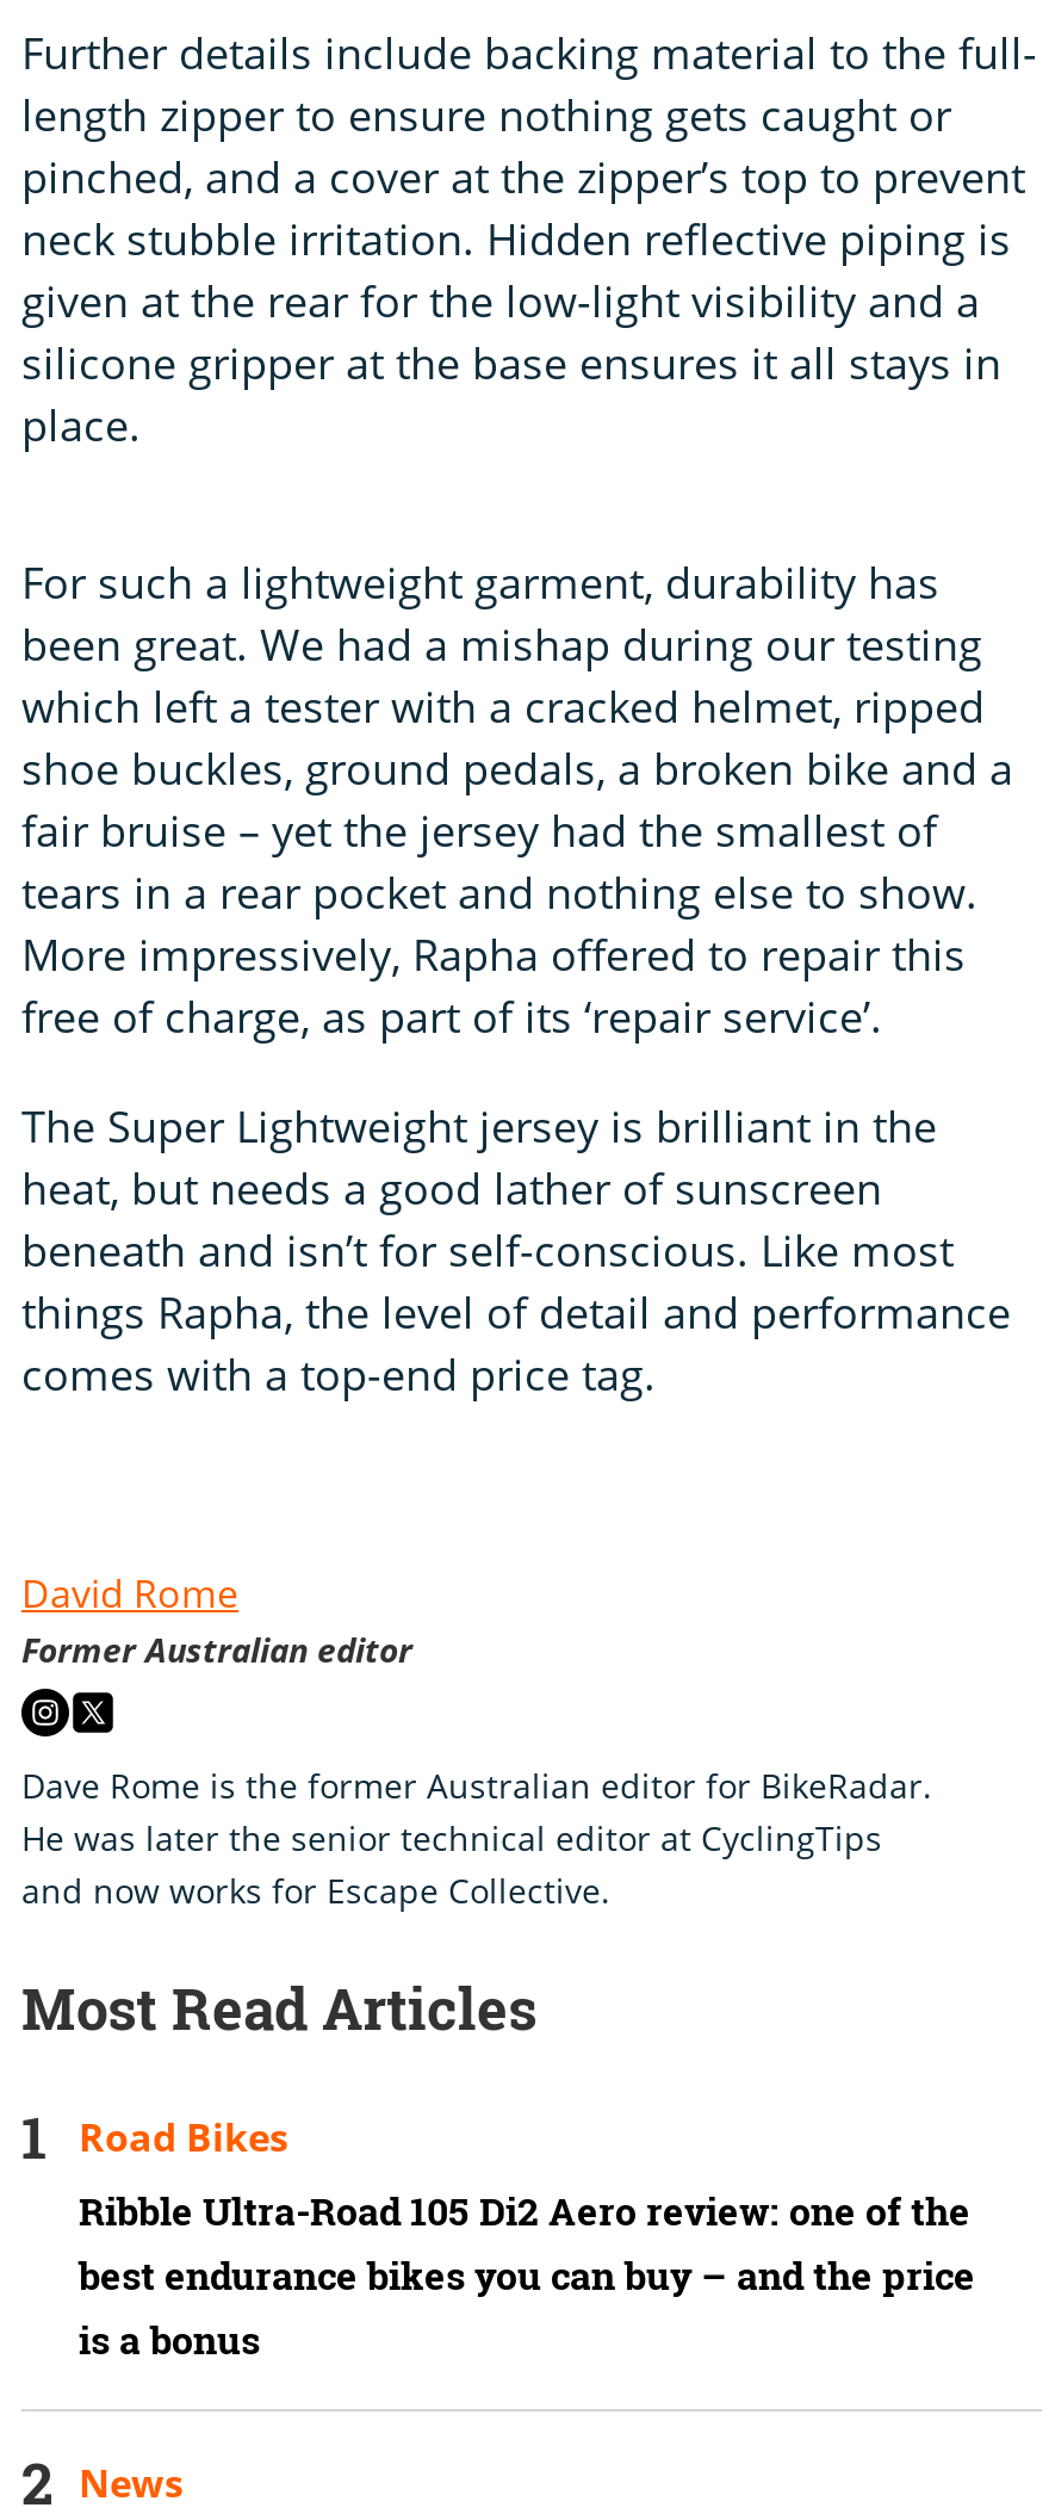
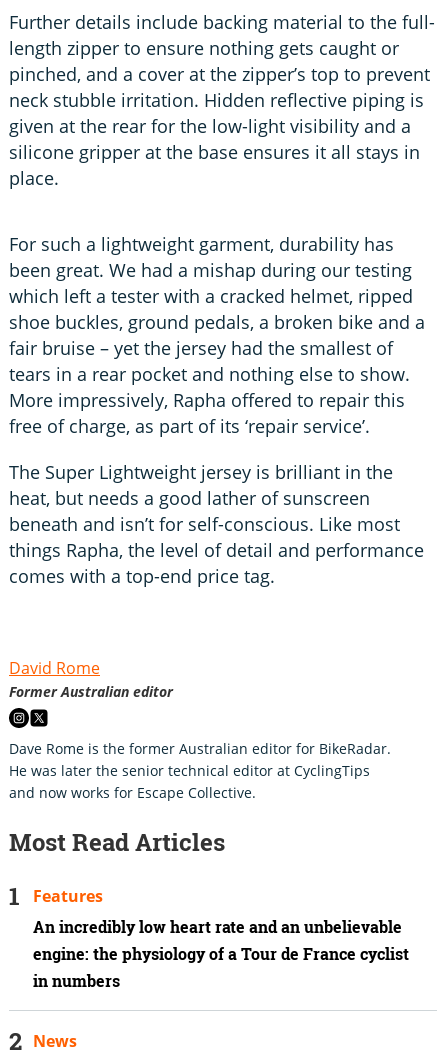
- Road Bikes
+ Features

- Ribble Ultra-Road 105 Di2 Aero review: one of the
- best endurance bikes you can buy – and the price
- is a bonus
+ An incredibly low heart rate and an unbelievable
+ engine: the physiology of a Tour de France cyclist
+ in numbers
